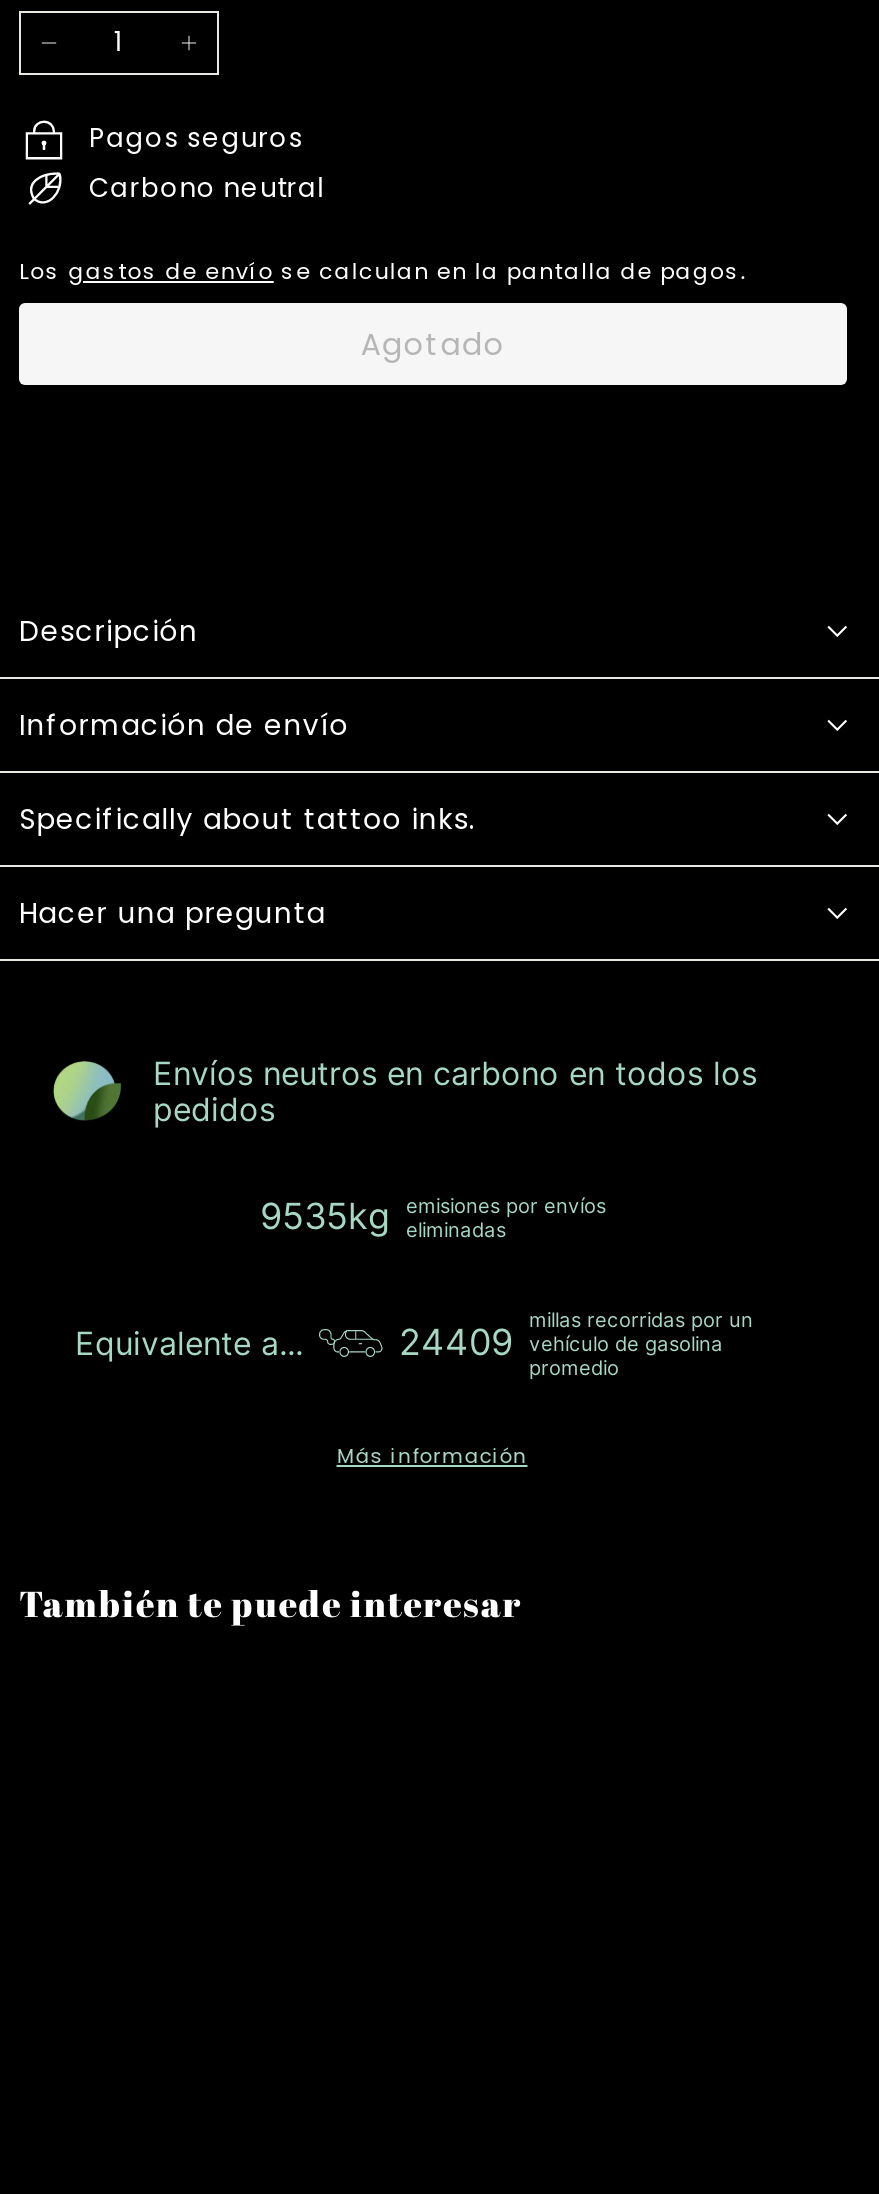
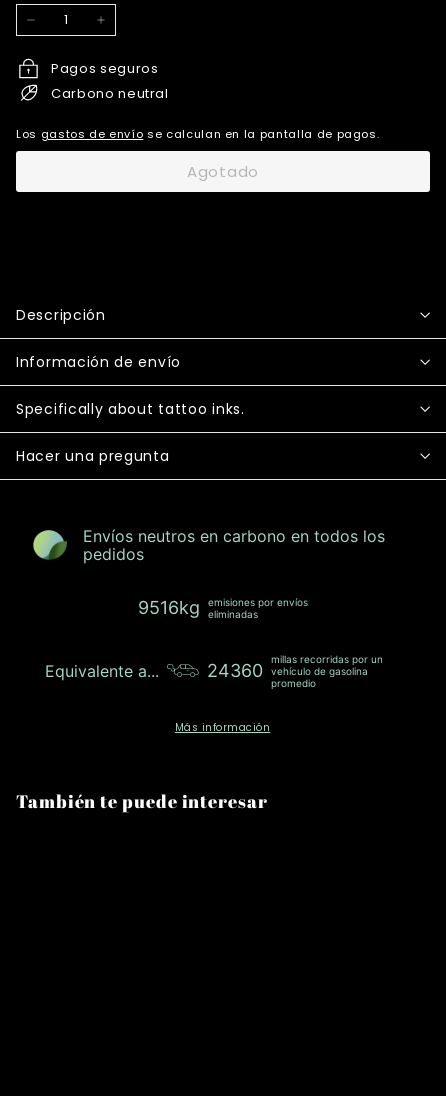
- 9535kg emisiones por envíos eliminadas
+ 9516kg emisiones por envíos eliminadas

- 24409 vehículo de gasolina
+ 24360 vehículo de gasolina
